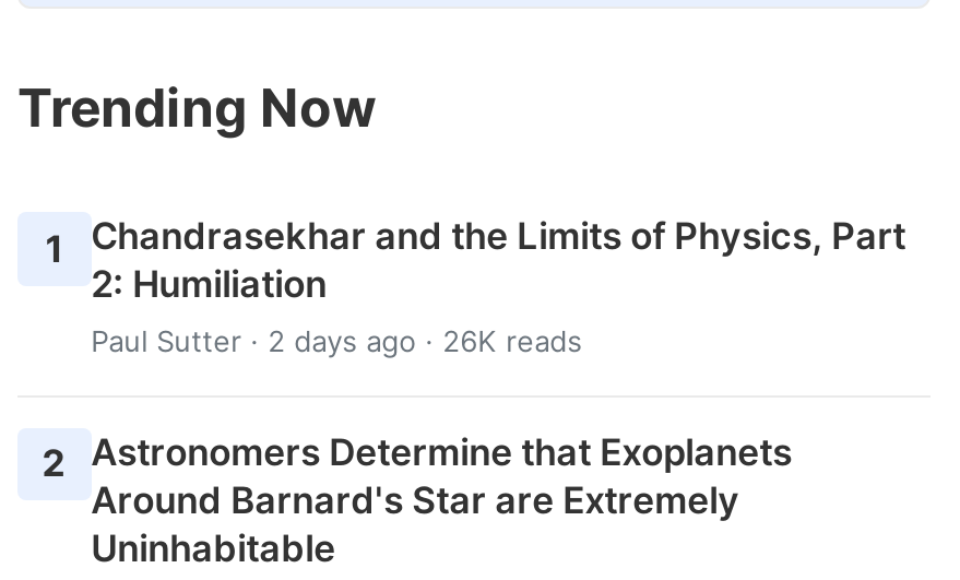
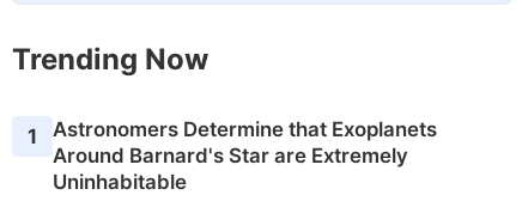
- Chandrasekhar and the Limits of Physics, Part
- 2: Humiliation
- Paul Sutter · 2 days ago · 26K reads
- 2 Astronomers Determine that Exoplanets
+ Astronomers Determine that Exoplanets
